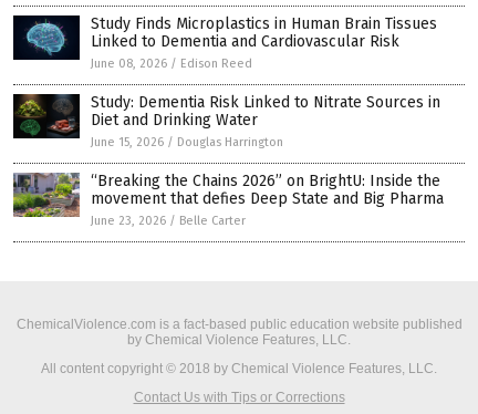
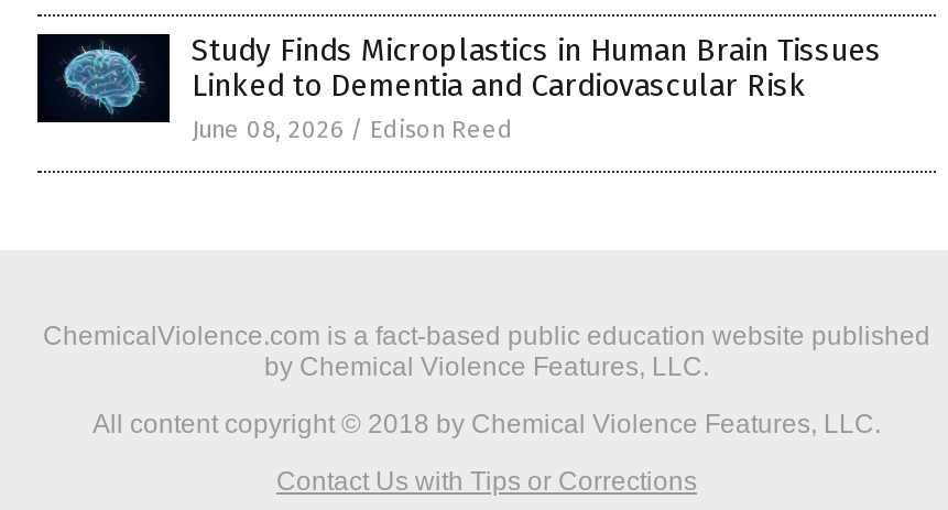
- [image]
- Study: Dementia Risk Linked to Nitrate Sources in
- Diet and Drinking Water
- June 15, 2026 / Douglas Harrington
- “Breaking the Chains 2026” on BrightU: Inside the
- movement that defies Deep State and Big Pharma
- June 23, 2026 / Belle Carter

- [image]
